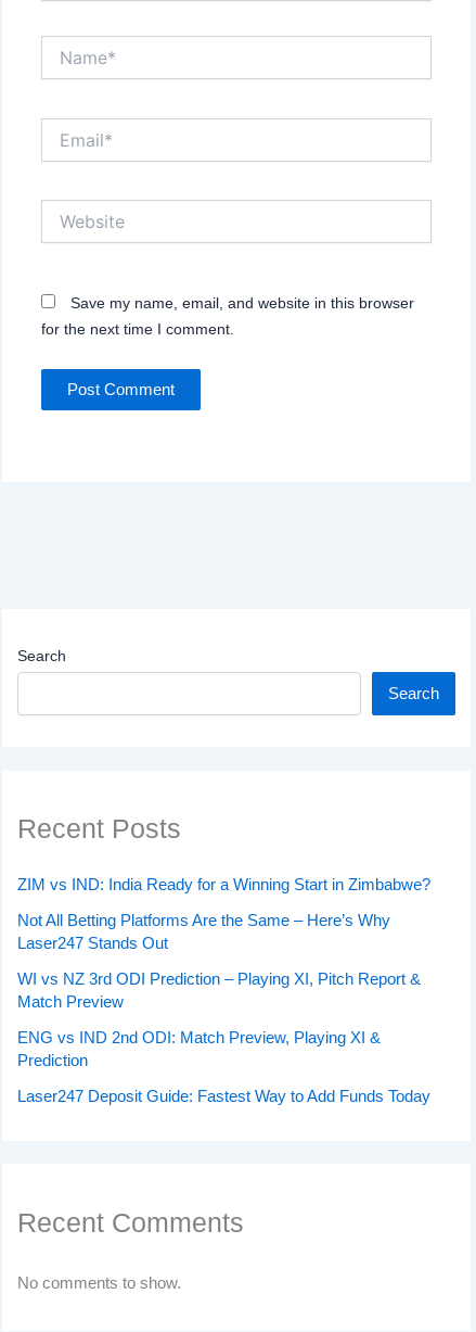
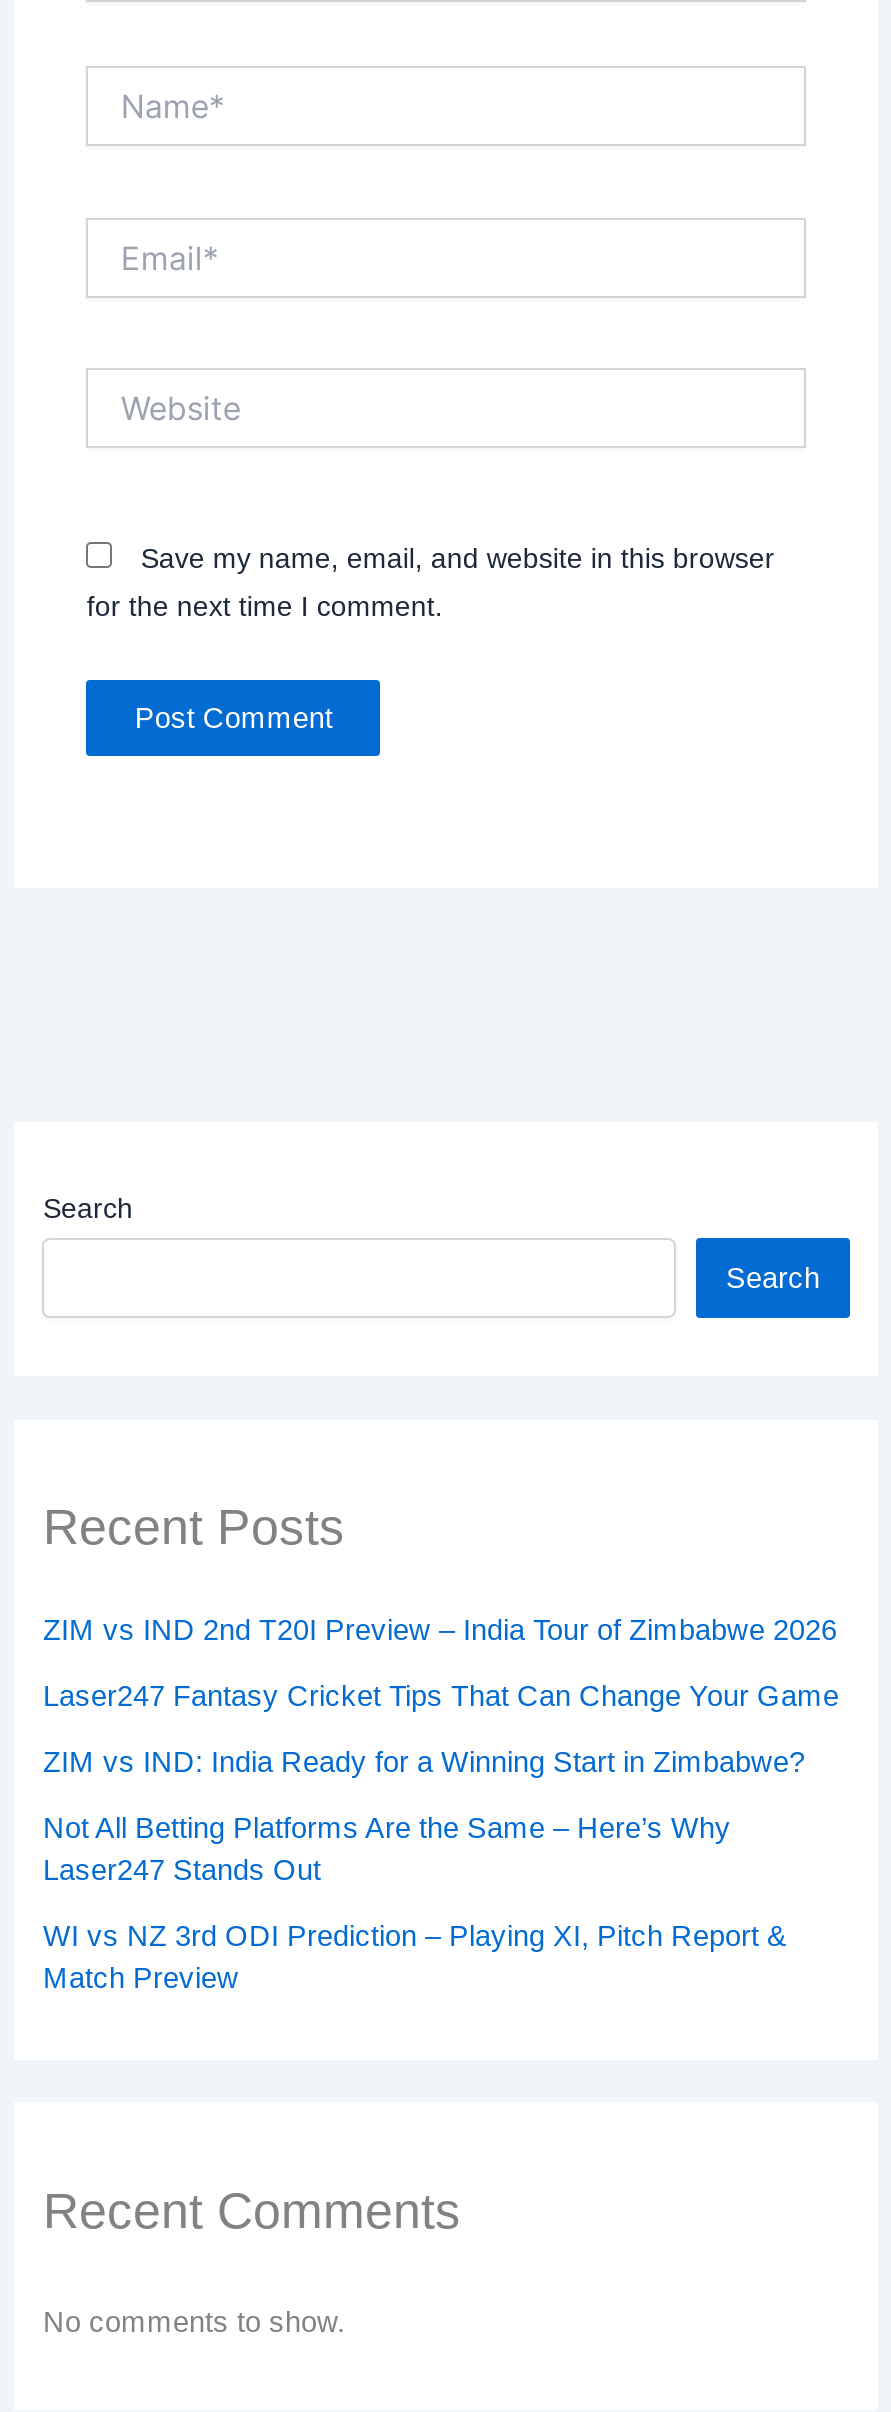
+ ZIM vs IND 2nd T20I Preview – India Tour of Zimbabwe 2026
+ Laser247 Fantasy Cricket Tips That Can Change Your Game

moved down: ZIM vs IND: India Ready for a Winning Start in Zimbabwe? | Not All Betting Platforms Are the Same – Here’s Why | Laser247 Stands Out | WI vs NZ 3rd ODI Prediction – Playing XI, Pitch Report & | Match Preview

- ENG vs IND 2nd ODI: Match Preview, Playing XI &
- Prediction
- Laser247 Deposit Guide: Fastest Way to Add Funds Today
